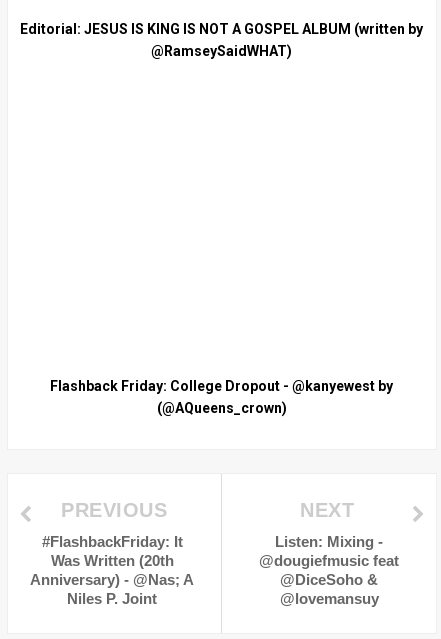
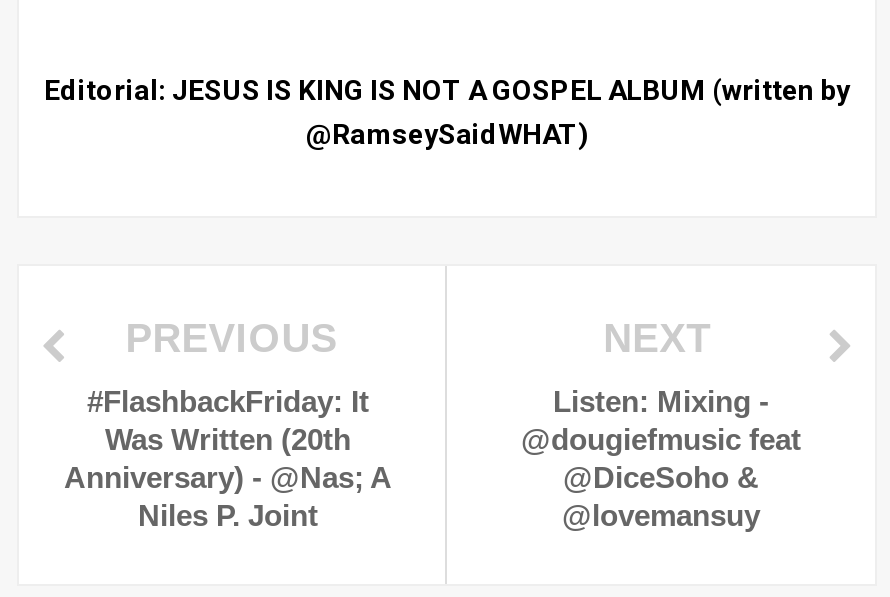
- Flashback Friday: College Dropout - @kanyewest by
- (@AQueens_crown)
